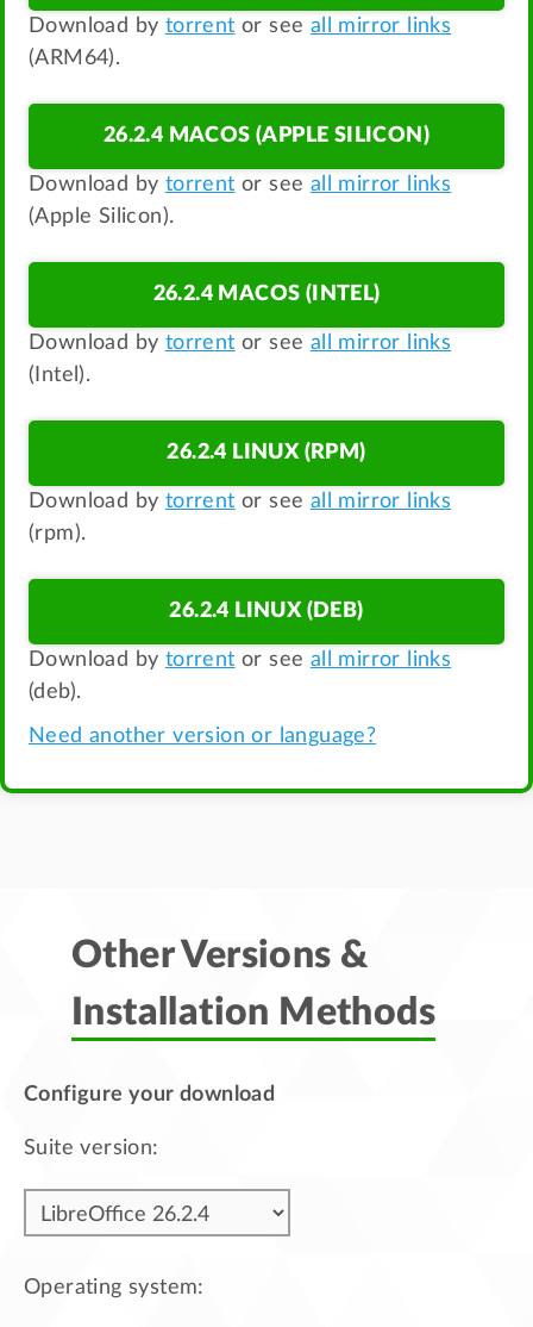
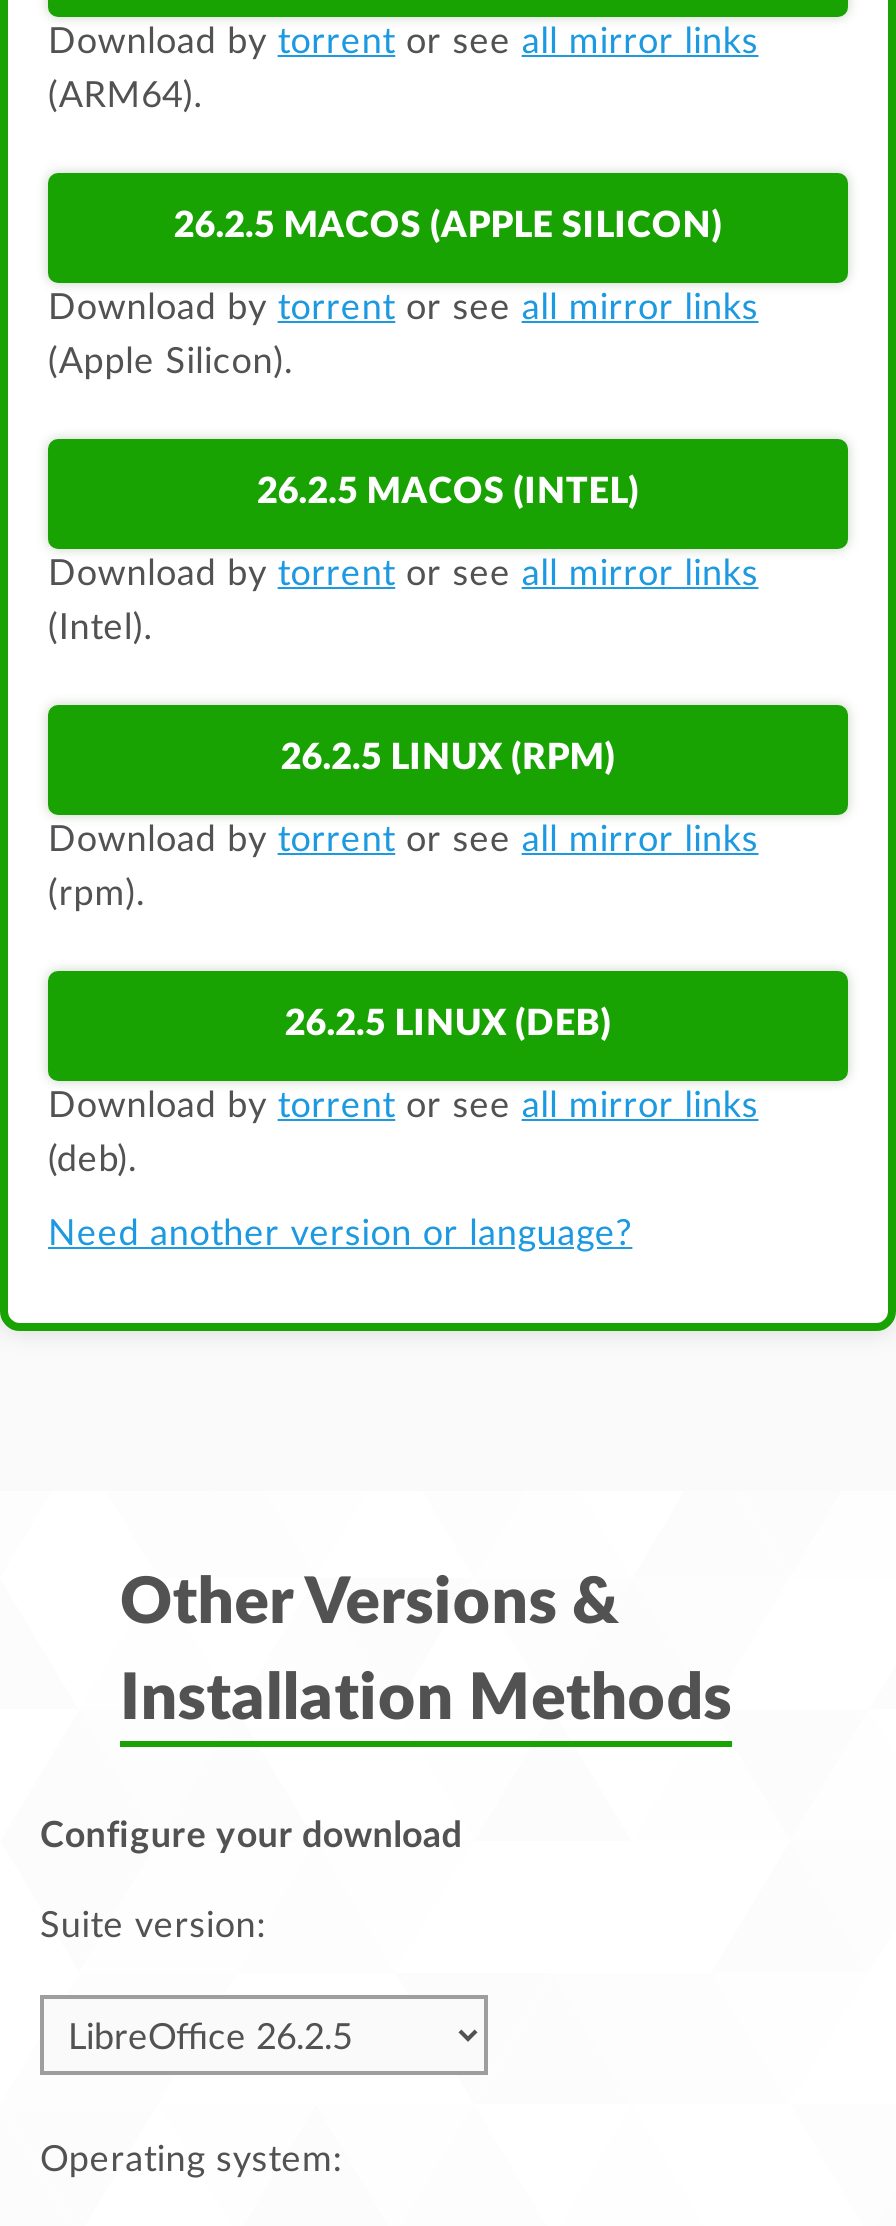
- 26.2.4 MACOS (APPLE SILICON)
+ 26.2.5 MACOS (APPLE SILICON)

- 26.2.4 MACOS (INTEL)
+ 26.2.5 MACOS (INTEL)

- 26.2.4 LINUX (RPM)
+ 26.2.5 LINUX (RPM)

- 26.2.4 LINUX (DEB)
+ 26.2.5 LINUX (DEB)
